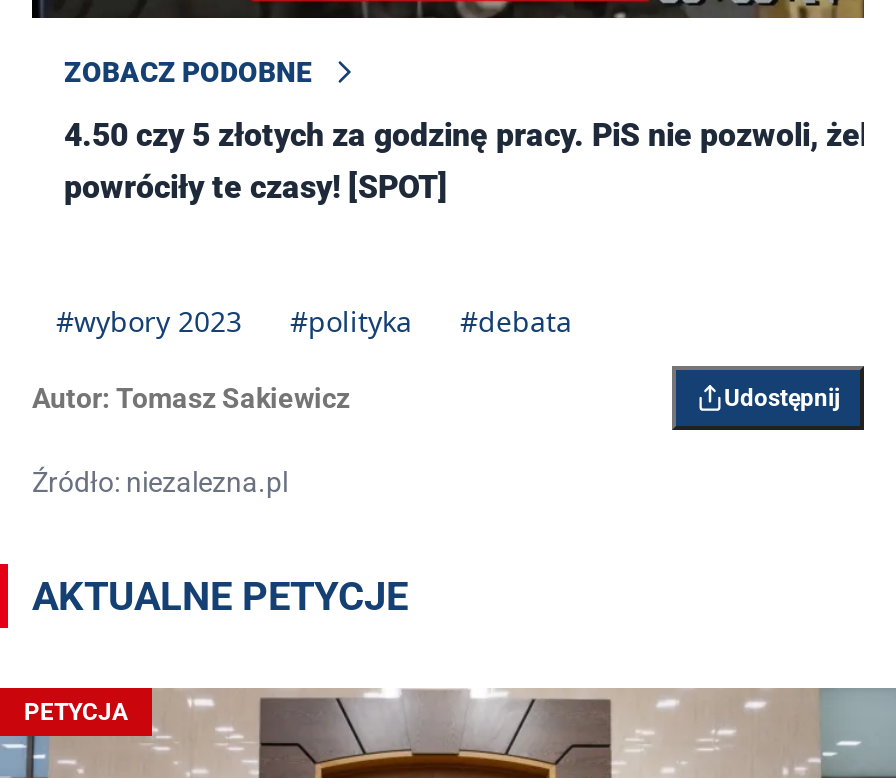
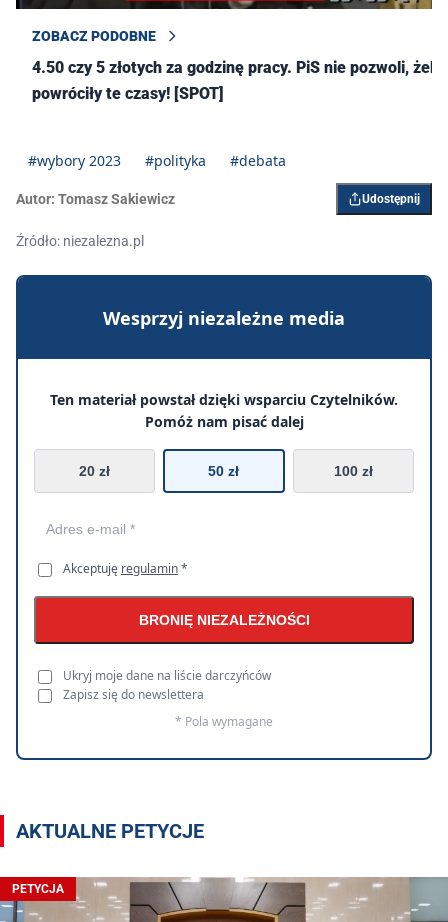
+ [image]
+ Wesprzyj niezależne media
+ Ten materiał powstał dzięki wsparciu Czytelników.
+ Pomóż nam pisać dalej
+ 20 zł
+ 50 zł
+ 100 zł

+ Akceptuję regulamin *
+ BRONIĘ NIEZALEŻNOŚCI
+ Ukryj moje dane na liście darczyńców
+ Zapisz się do newslettera
+ * Pola wymagane
